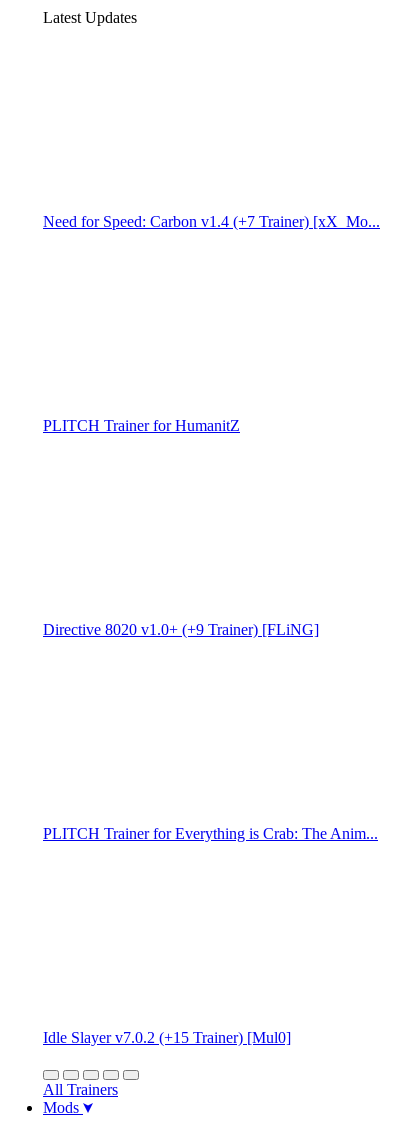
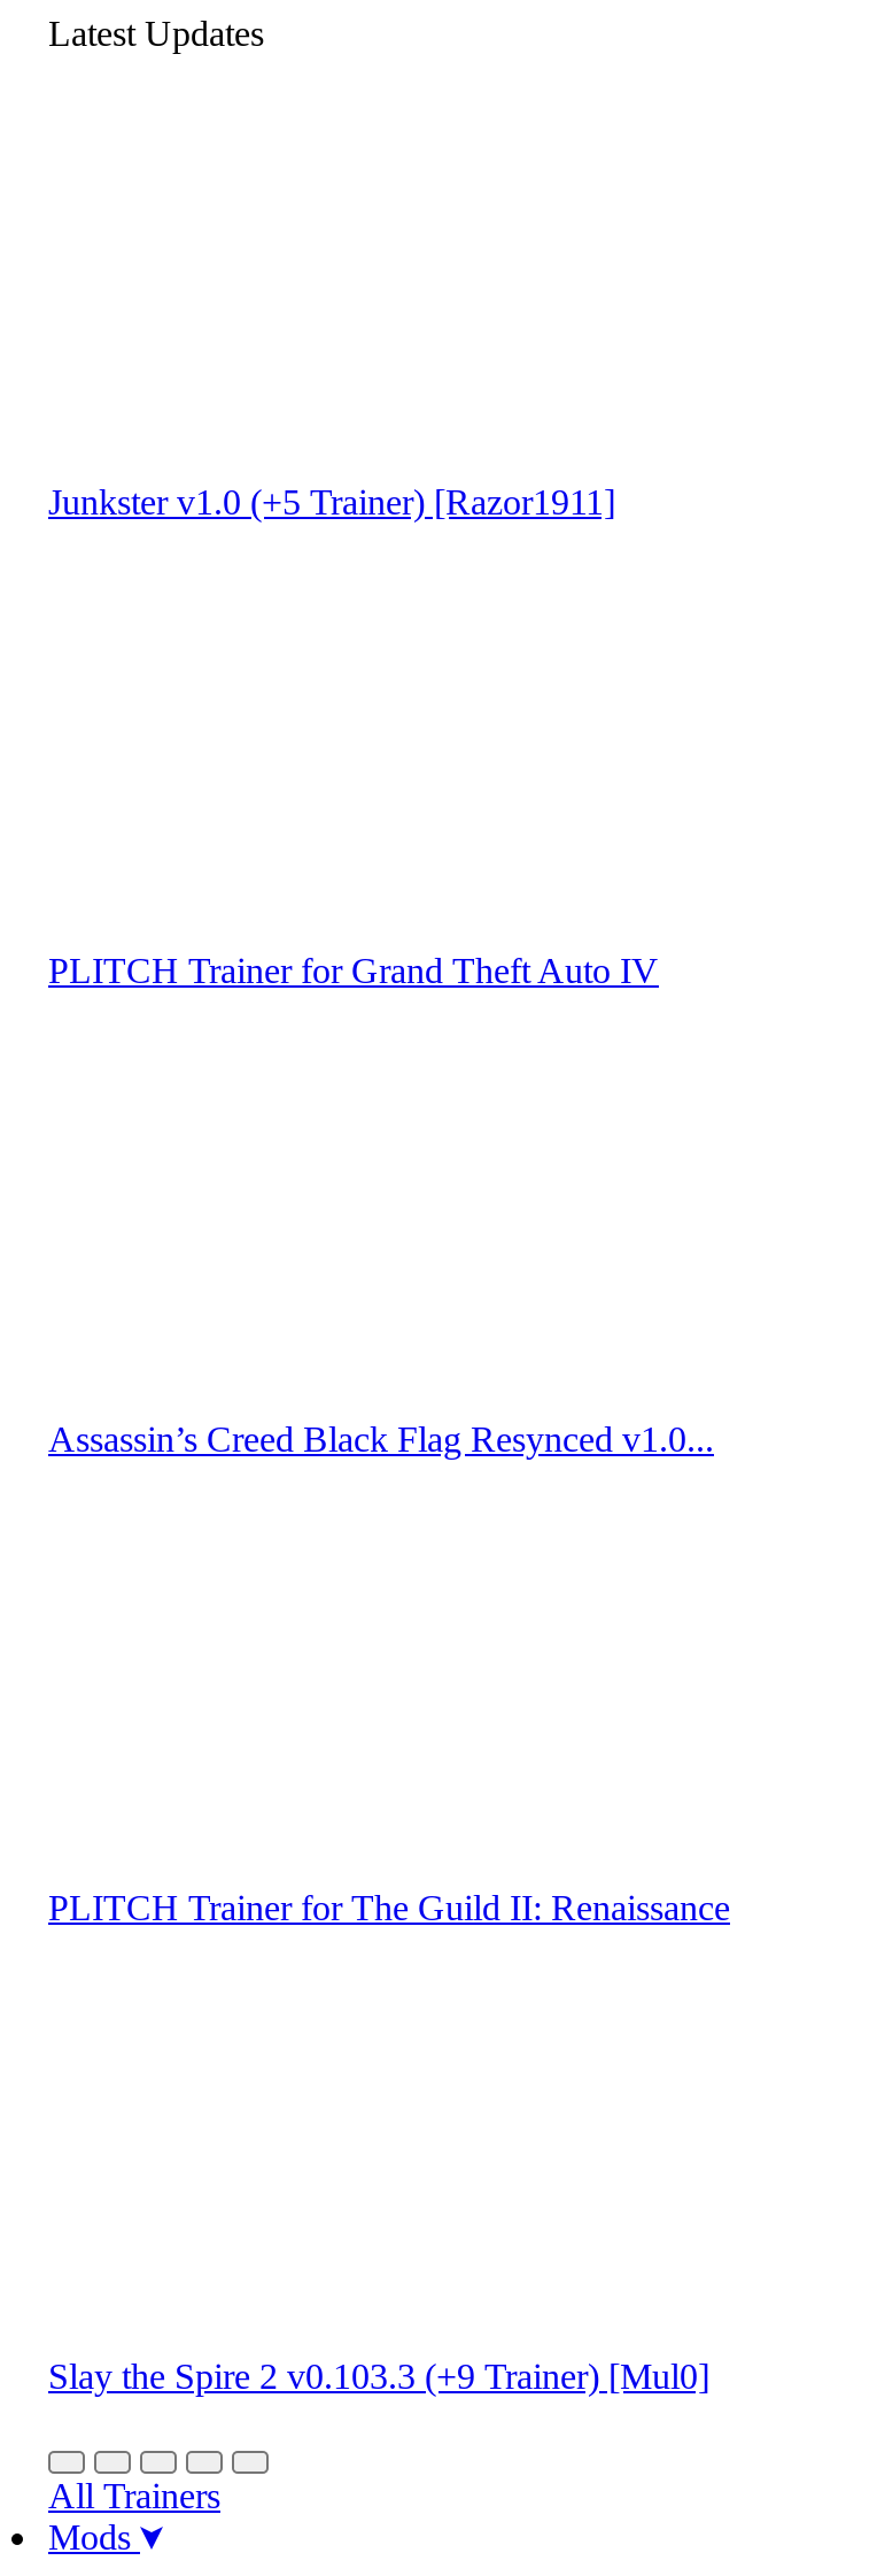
- Need for Speed: Carbon v1.4 (+7 Trainer) [xX_Mo...
+ Junkster v1.0 (+5 Trainer) [Razor1911]

- PLITCH Trainer for HumanitZ
+ PLITCH Trainer for Grand Theft Auto IV

- Directive 8020 v1.0+ (+9 Trainer) [FLiNG]
+ Assassin’s Creed Black Flag Resynced v1.0...

- PLITCH Trainer for Everything is Crab: The Anim...
+ PLITCH Trainer for The Guild II: Renaissance

- Idle Slayer v7.0.2 (+15 Trainer) [Mul0]
+ Slay the Spire 2 v0.103.3 (+9 Trainer) [Mul0]
